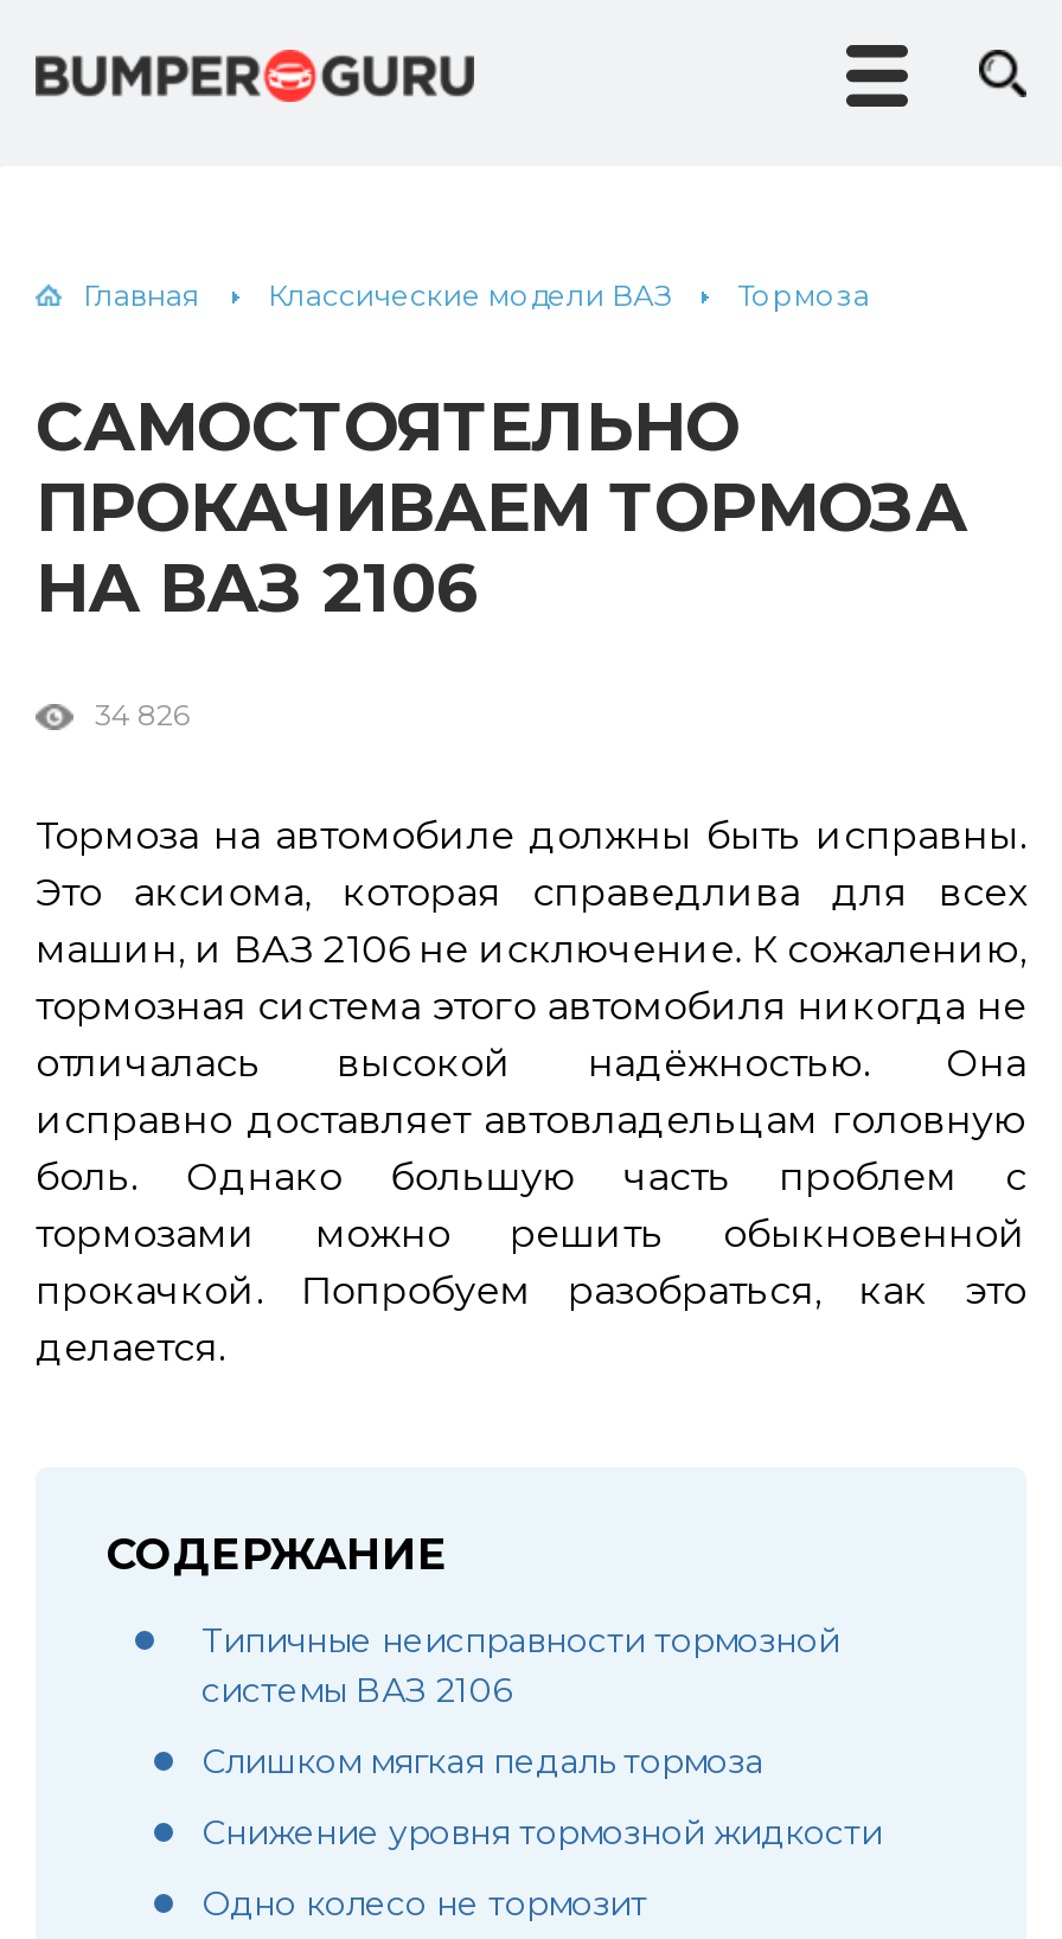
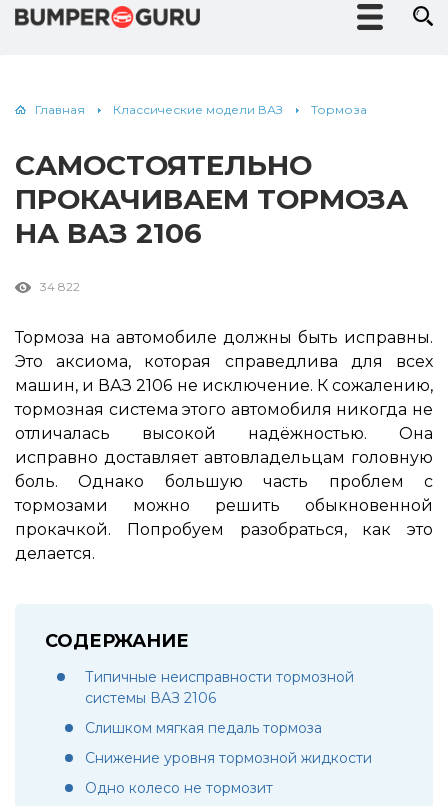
- 34 826
+ 34 822
